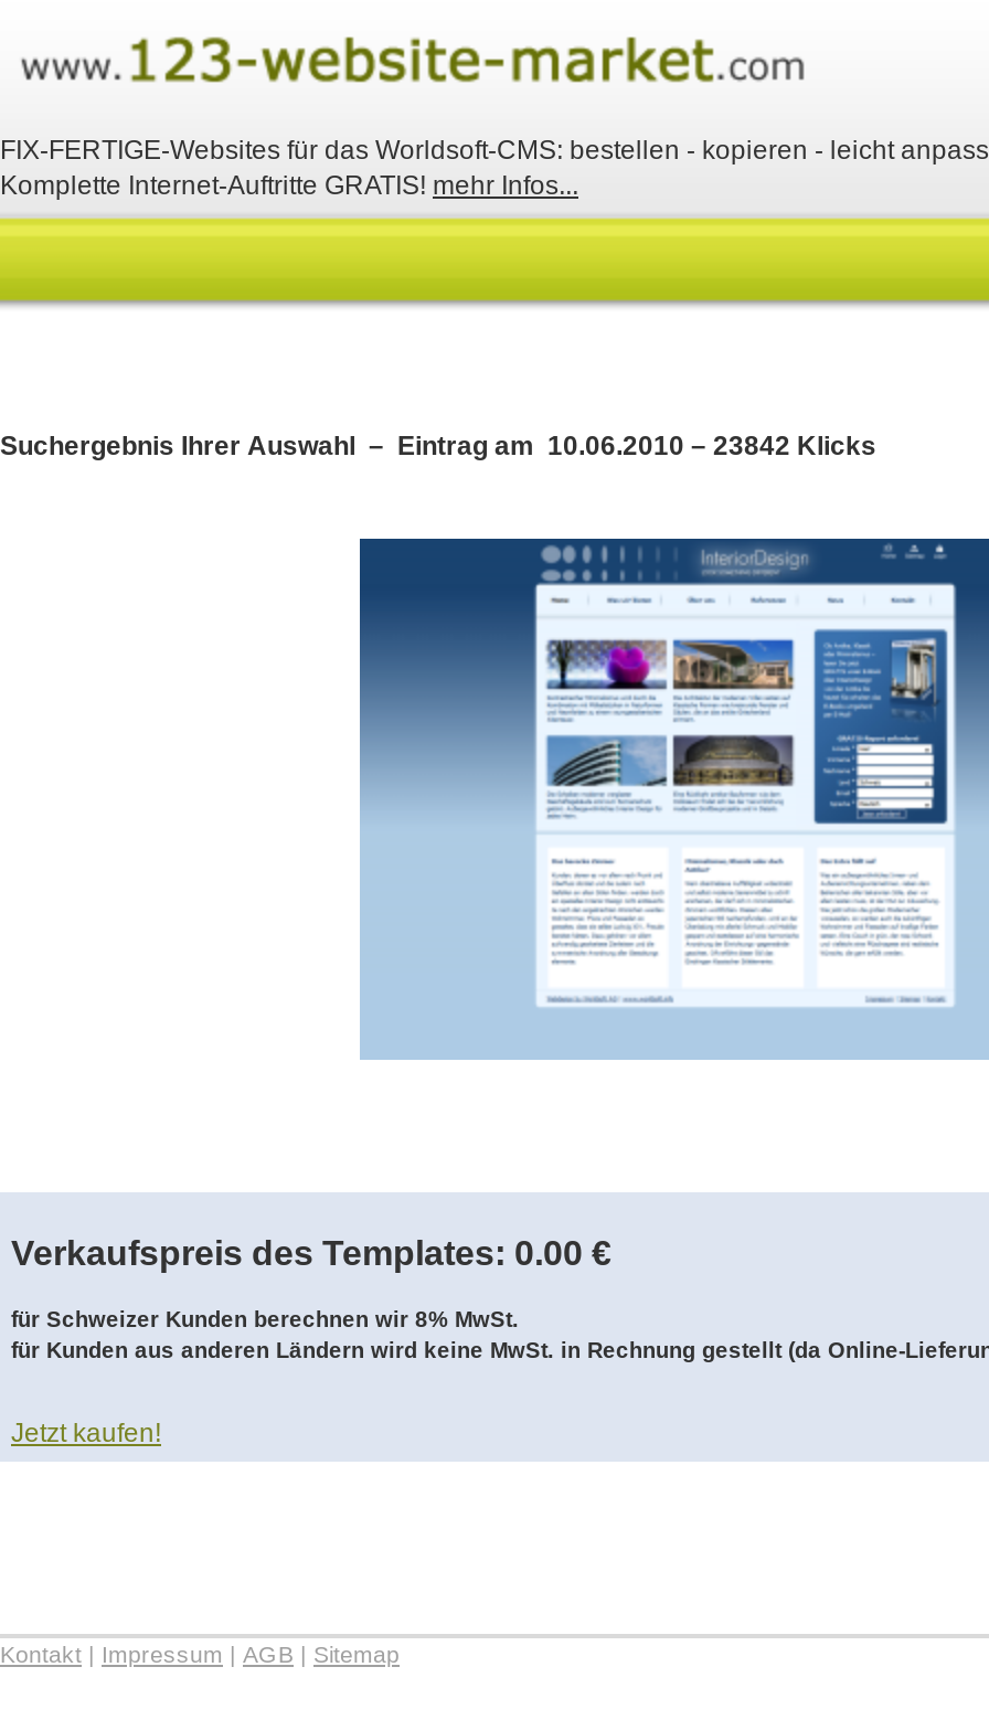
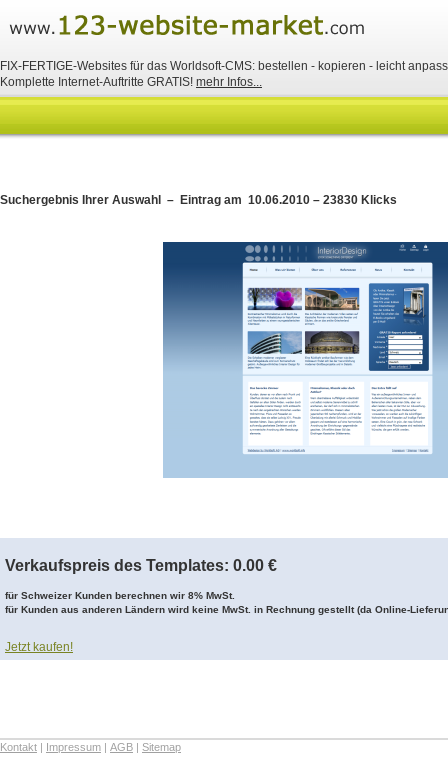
- Suchergebnis Ihrer Auswahl – Eintrag am 10.06.2010 – 23842 Klicks
+ Suchergebnis Ihrer Auswahl – Eintrag am 10.06.2010 – 23830 Klicks
